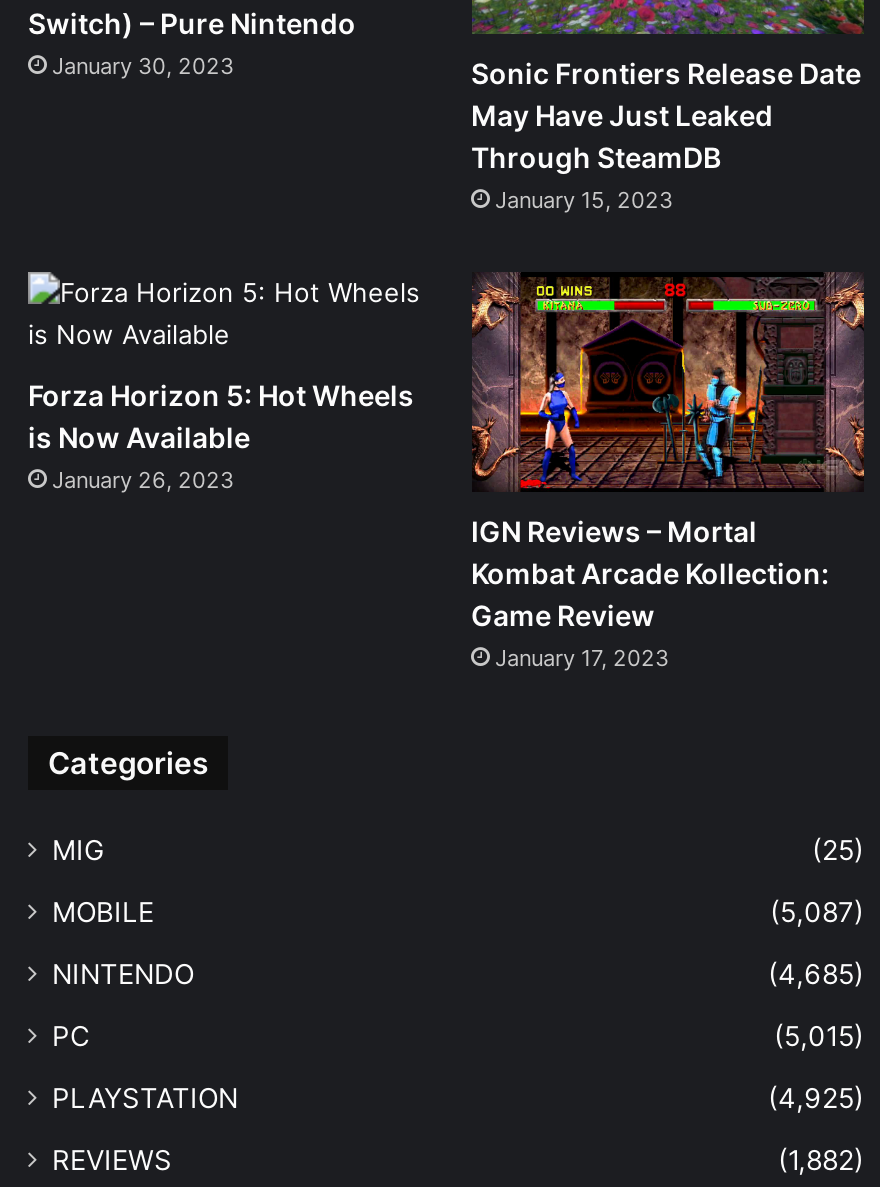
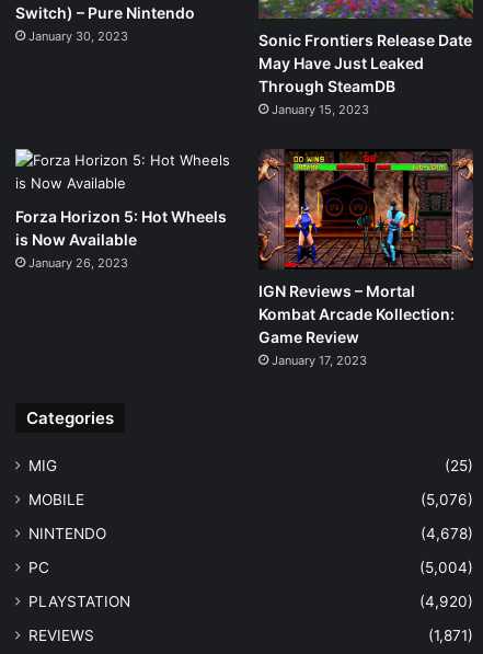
- (5,087)
+ (5,076)

- (4,685)
+ (4,678)

- (5,015)
+ (5,004)

- (4,925)
+ (4,920)

- (1,882)
+ (1,871)
